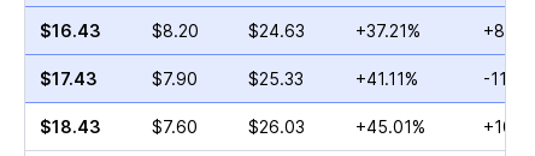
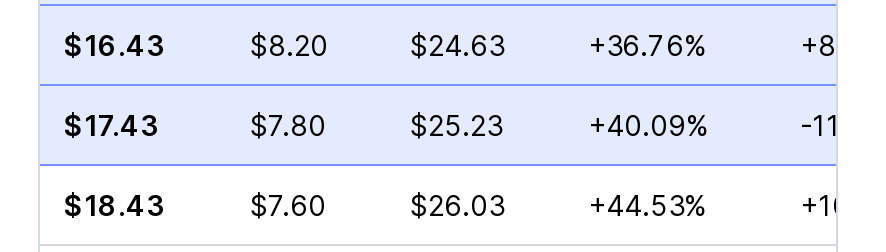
- +37.21%
+ +36.76%

- $7.90
+ $7.80

- $25.33
+ $25.23

- +41.11%
+ +40.09%

- +45.01%
+ +44.53%
